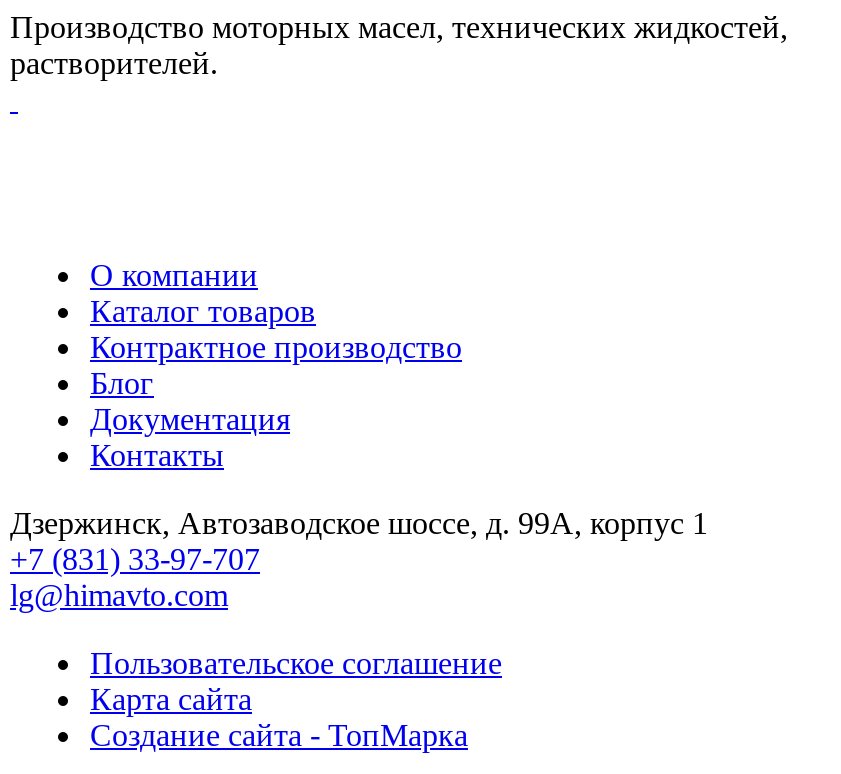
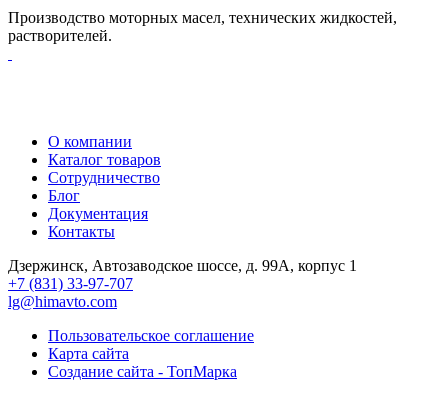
- Контрактное производство
+ Сотрудничество
